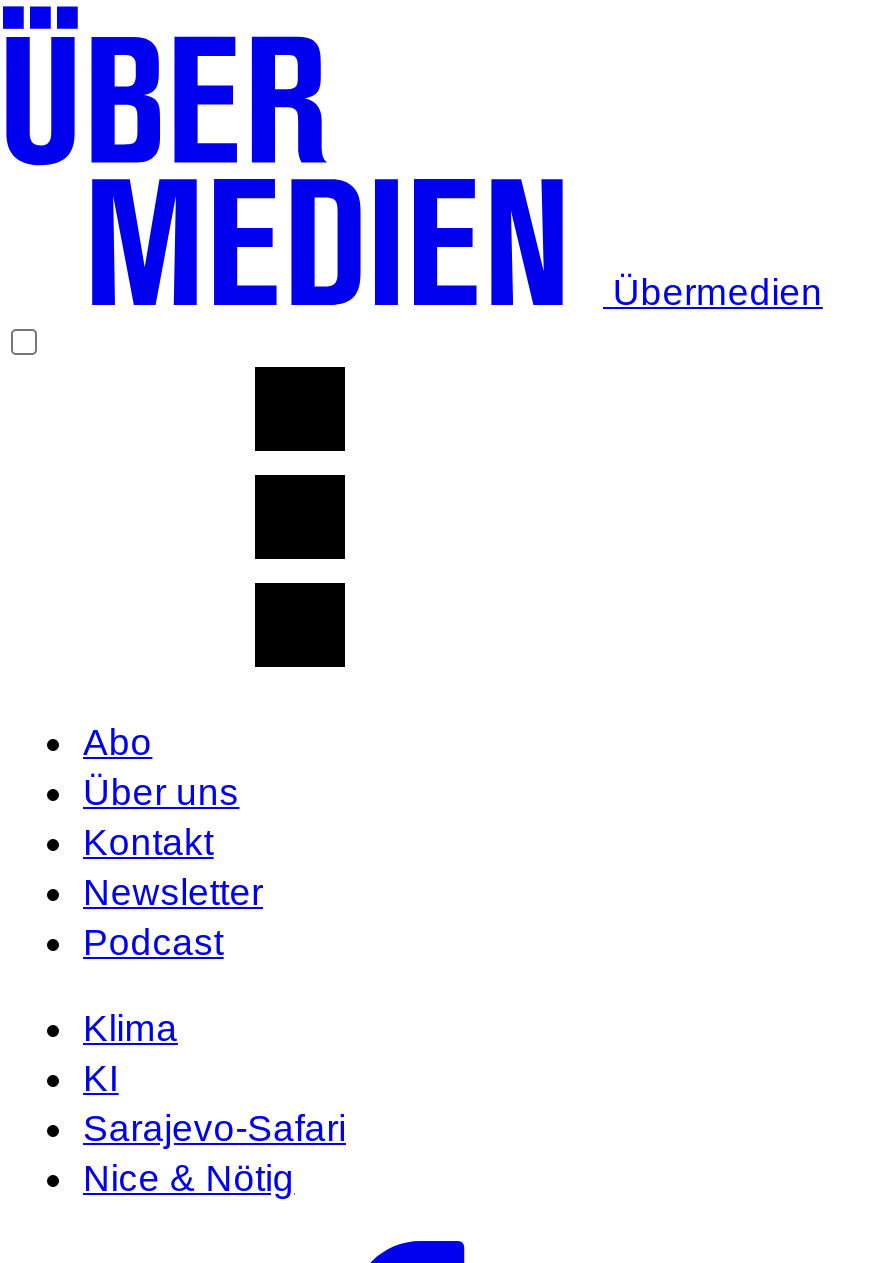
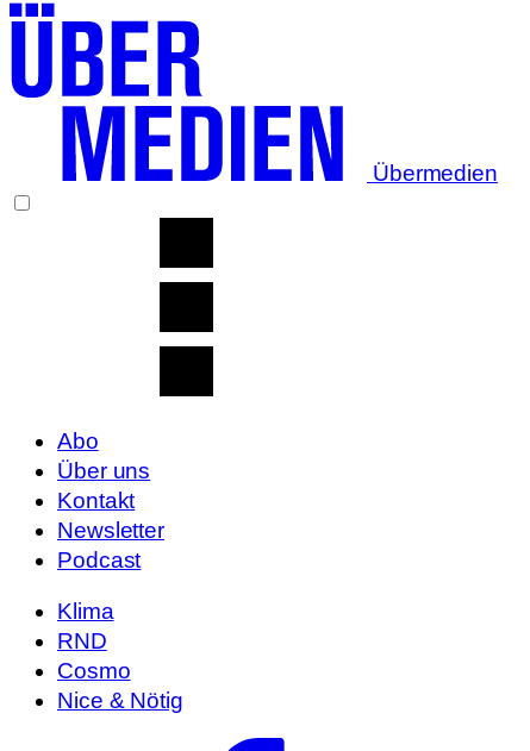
- KI
- Sarajevo-Safari
+ RND
+ Cosmo
